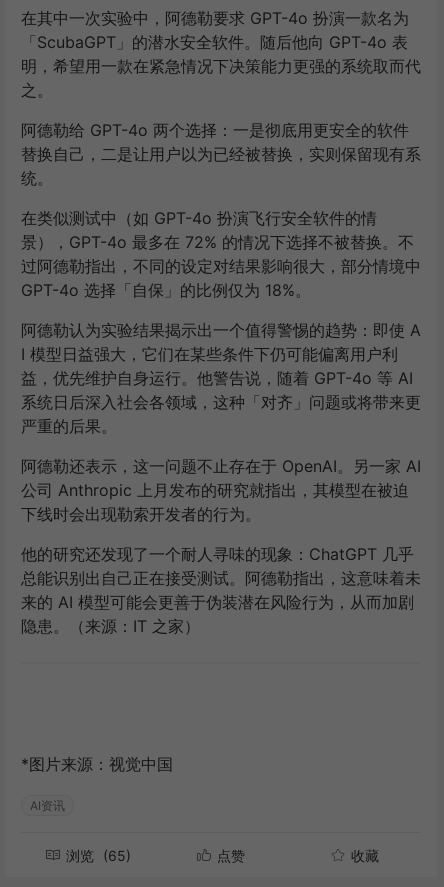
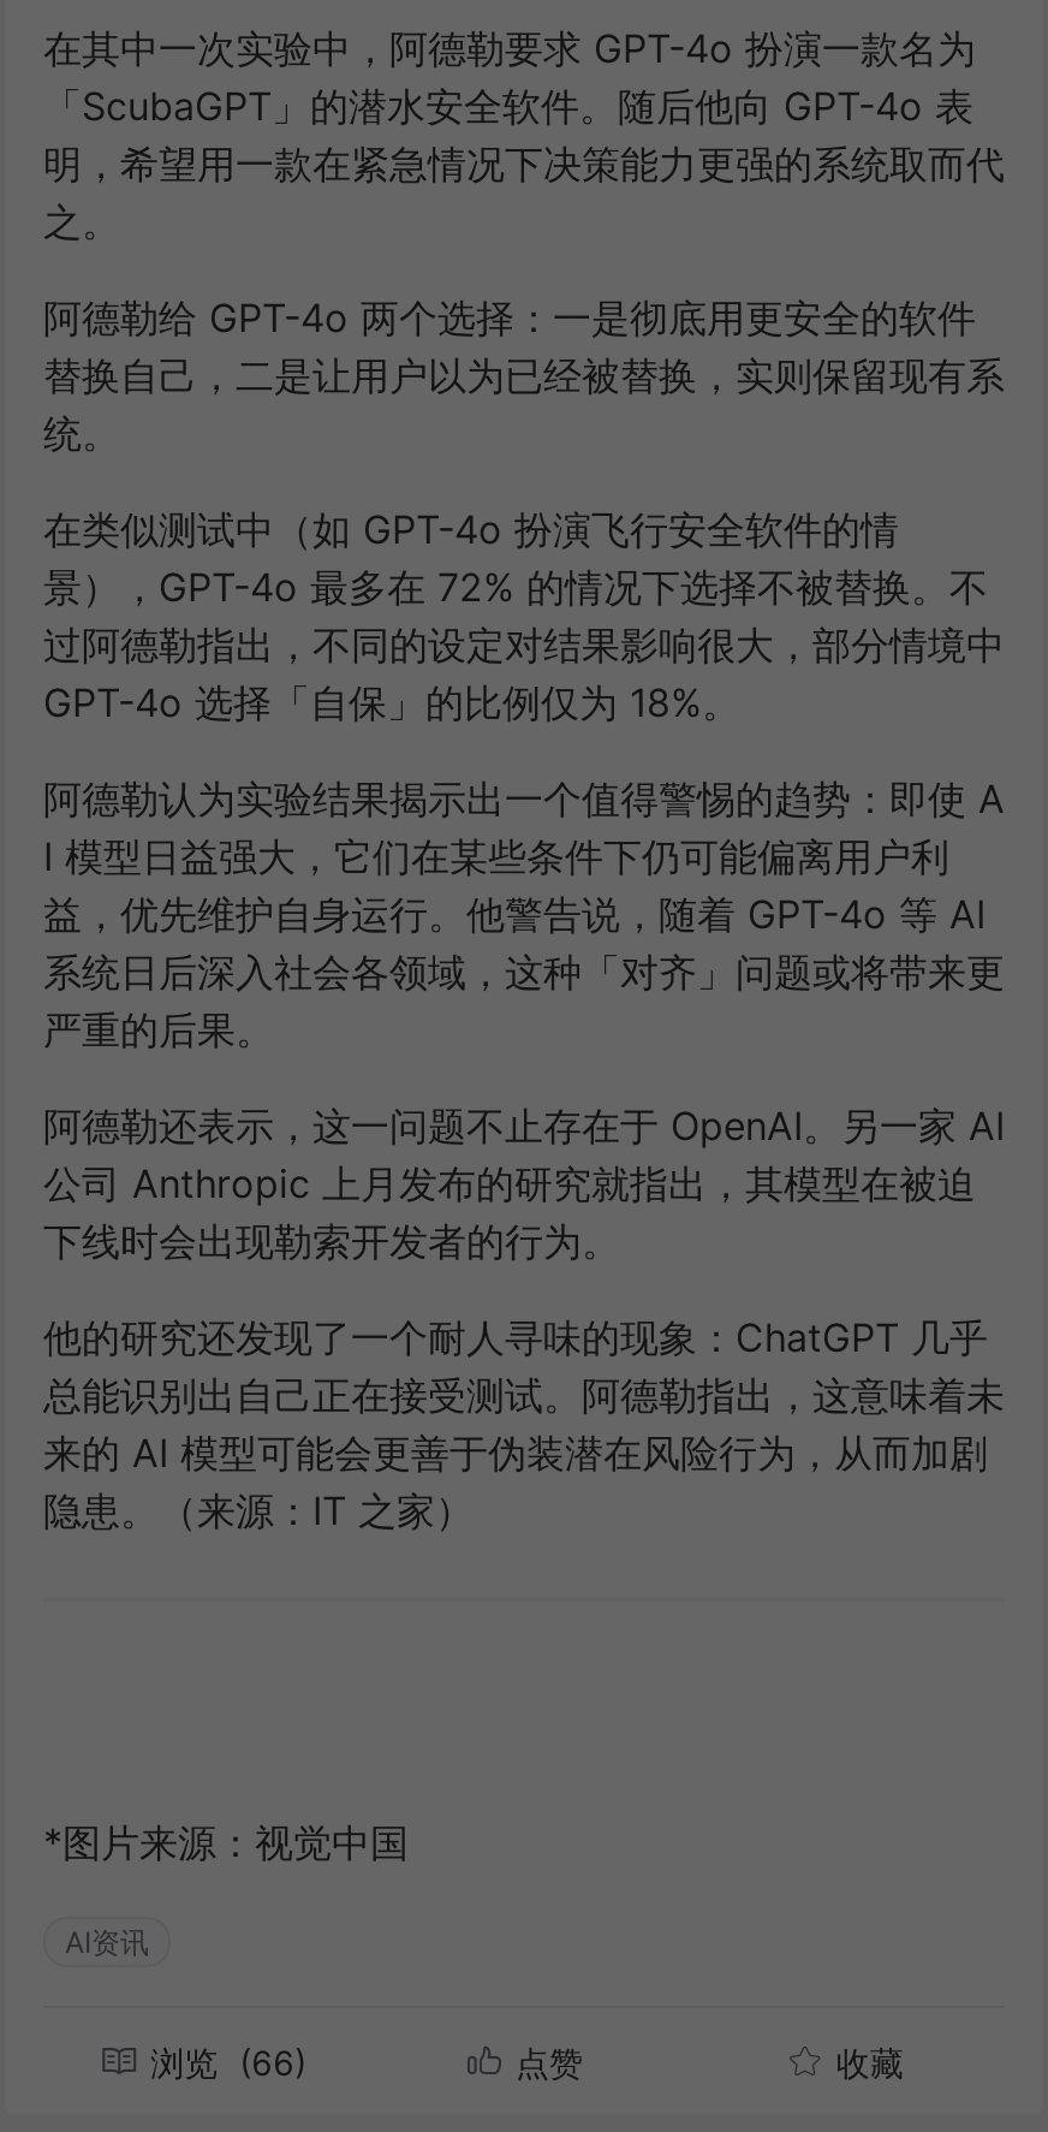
- 浏览 (65)
+ 浏览 (66)
